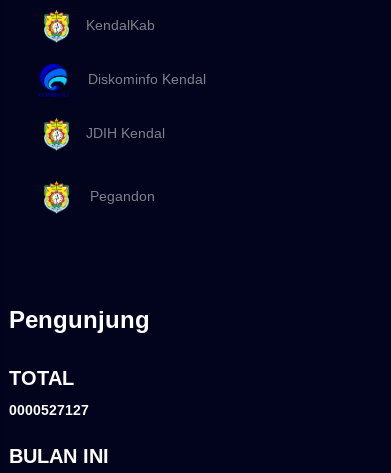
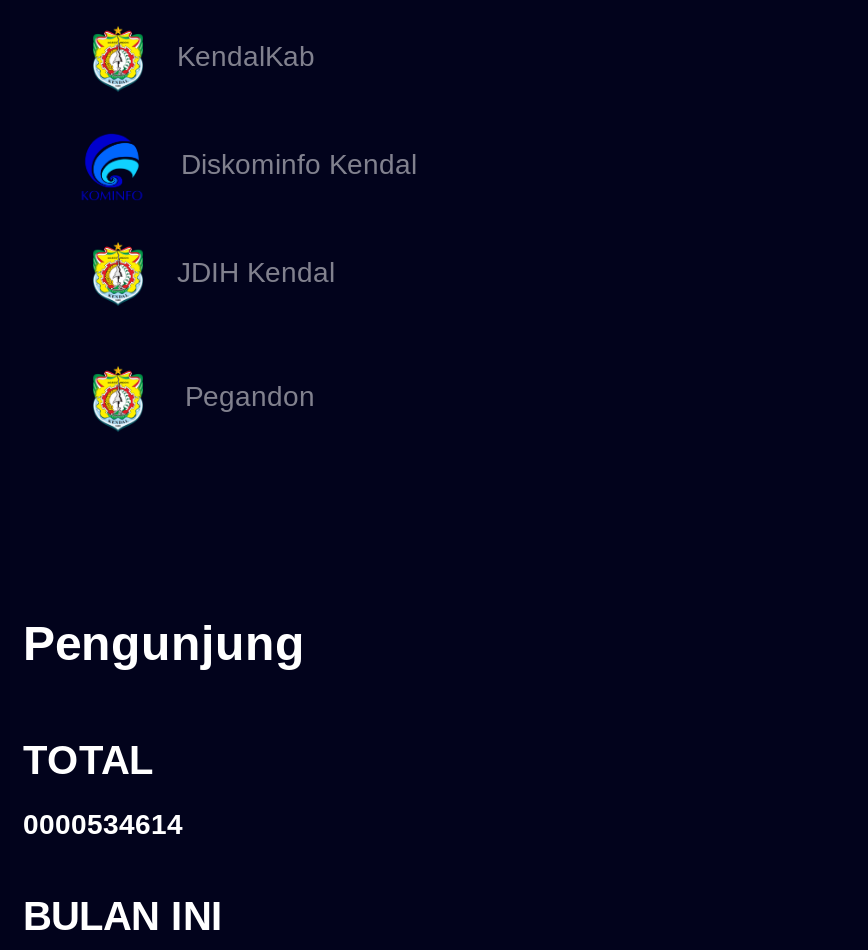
- 0000527127
+ 0000534614
